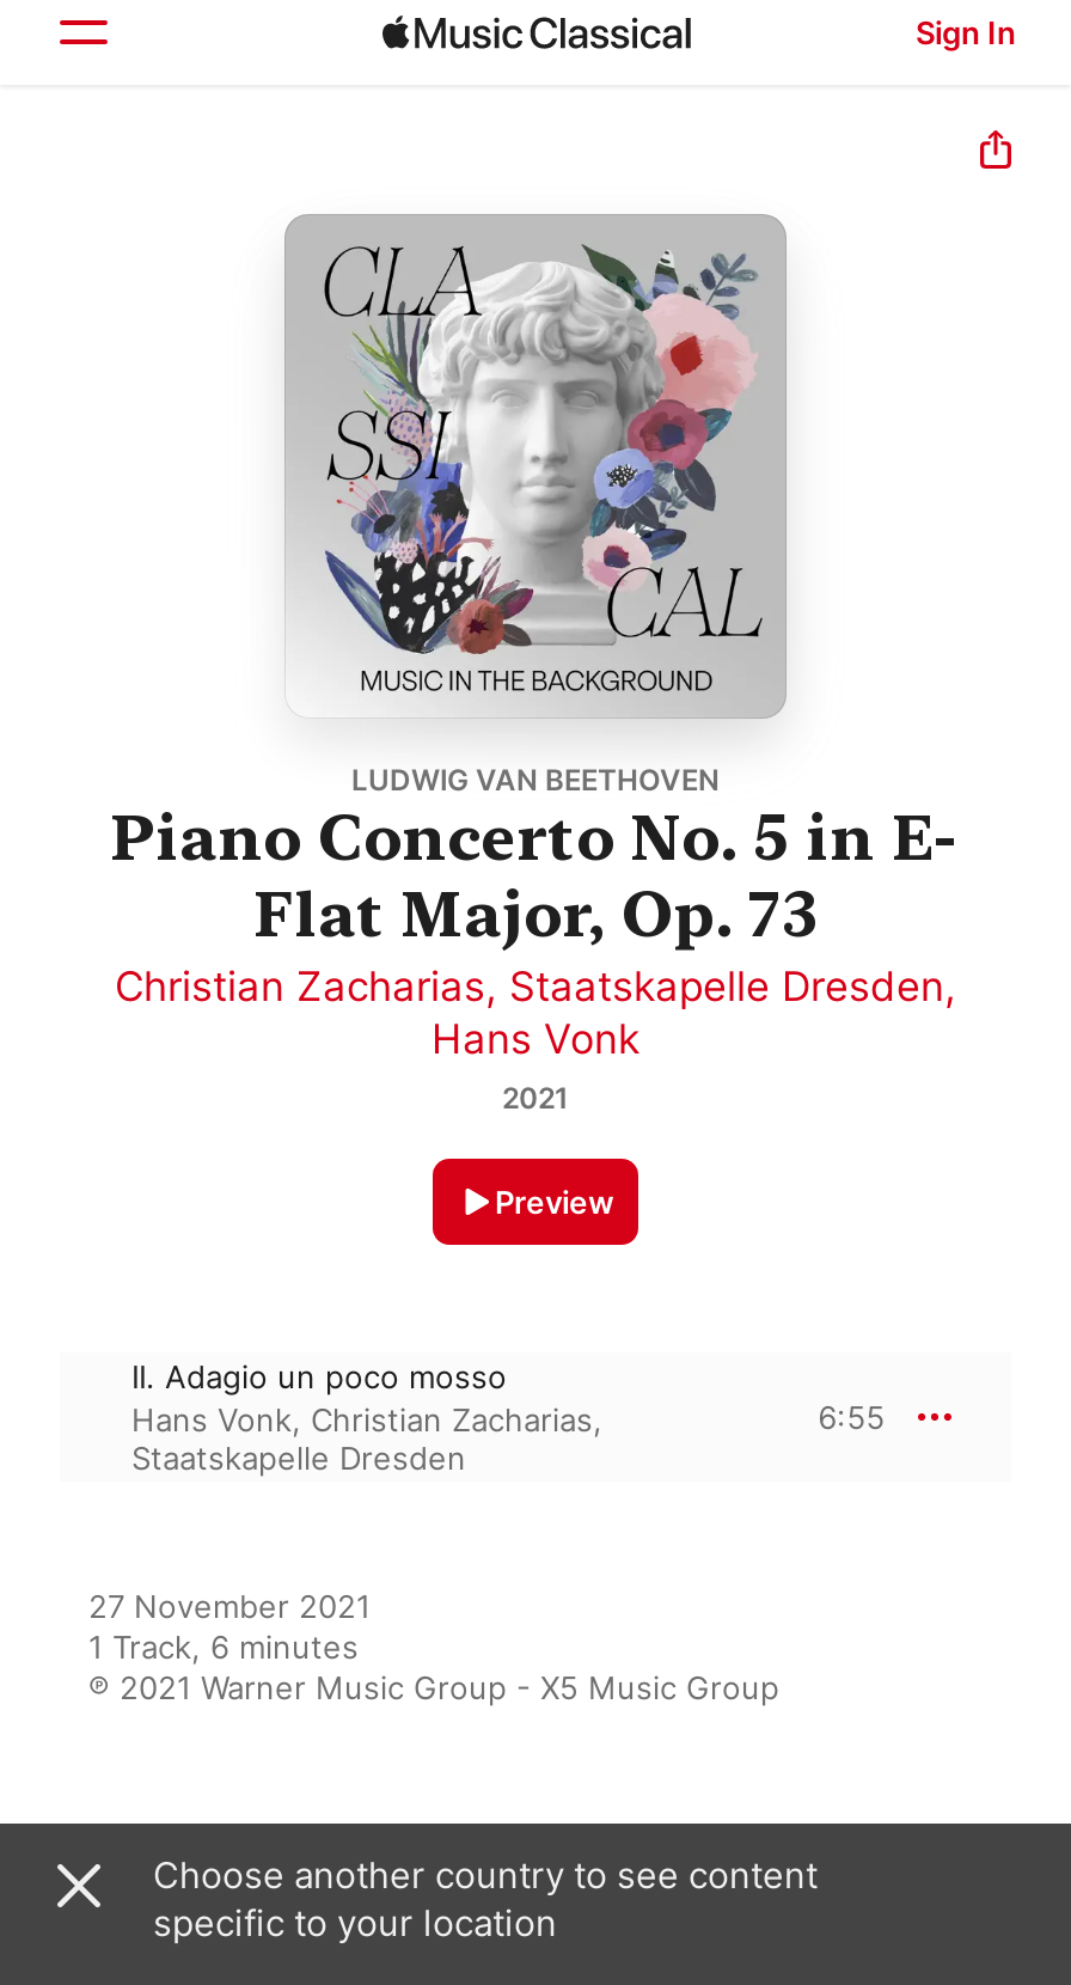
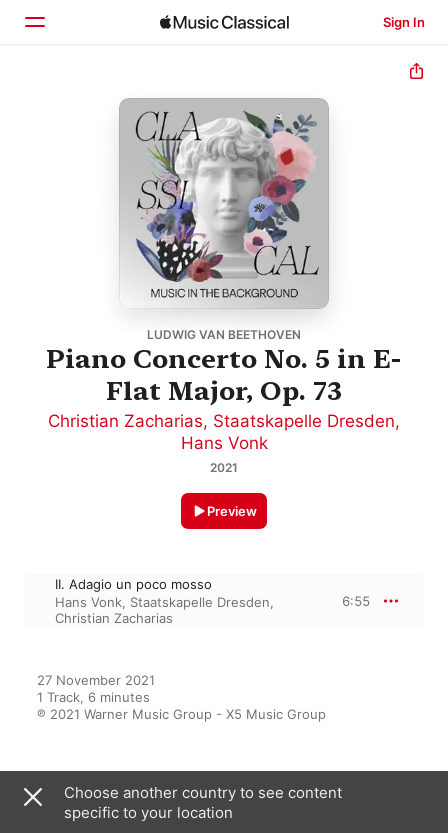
- Hans Vonk, Christian Zacharias,
- Staatskapelle Dresden
+ Hans Vonk, Staatskapelle Dresden,
+ Christian Zacharias
